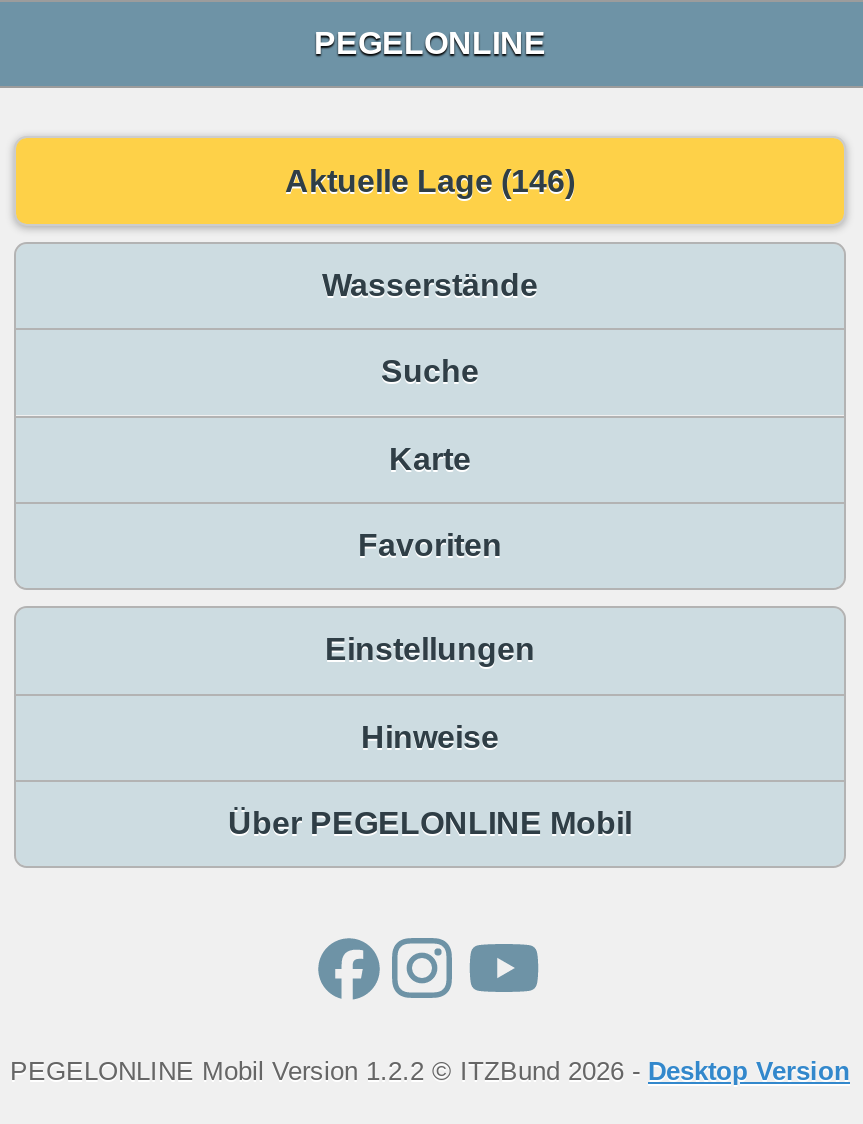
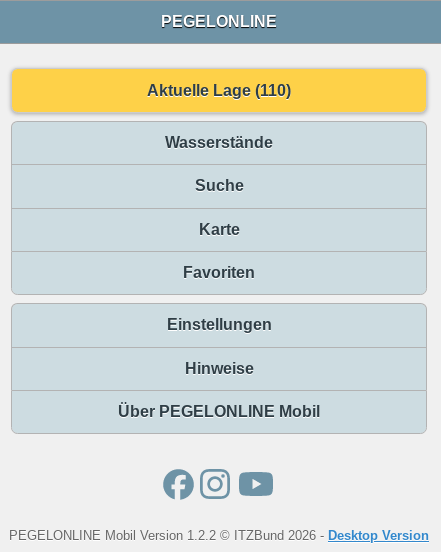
- Aktuelle Lage (146)
+ Aktuelle Lage (110)
